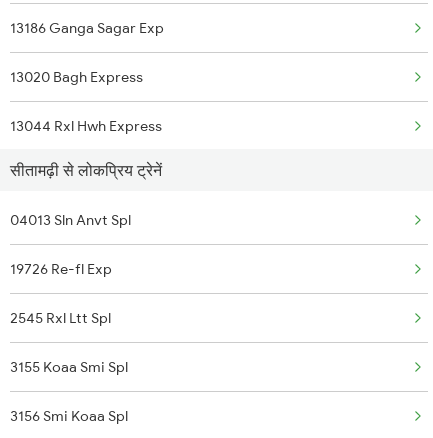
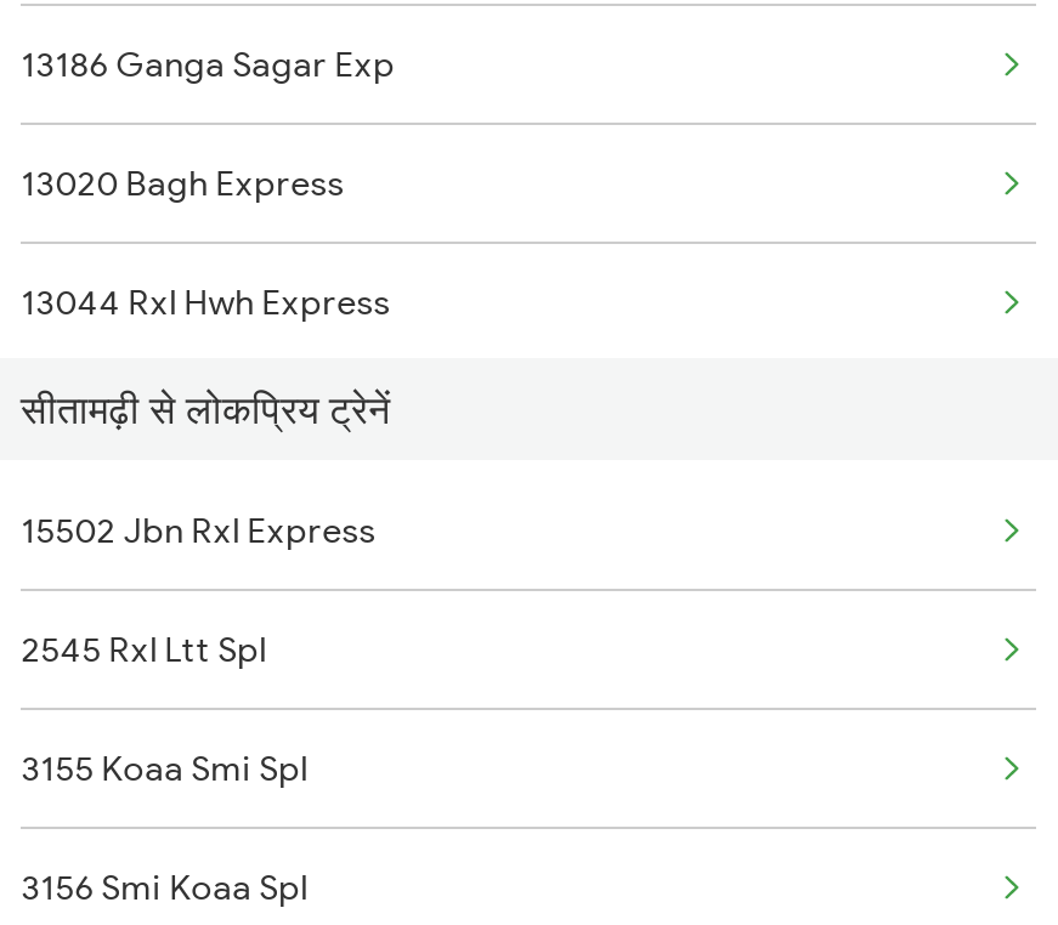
- 04013 Sln Anvt Spl
- 19726 Re-fl Exp
+ 15502 Jbn Rxl Express
